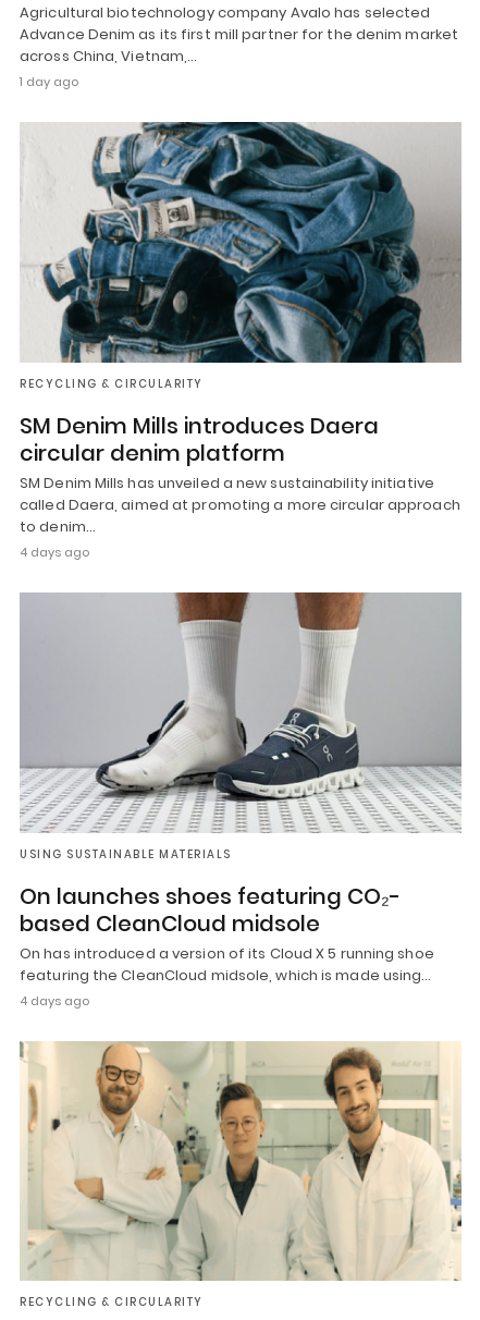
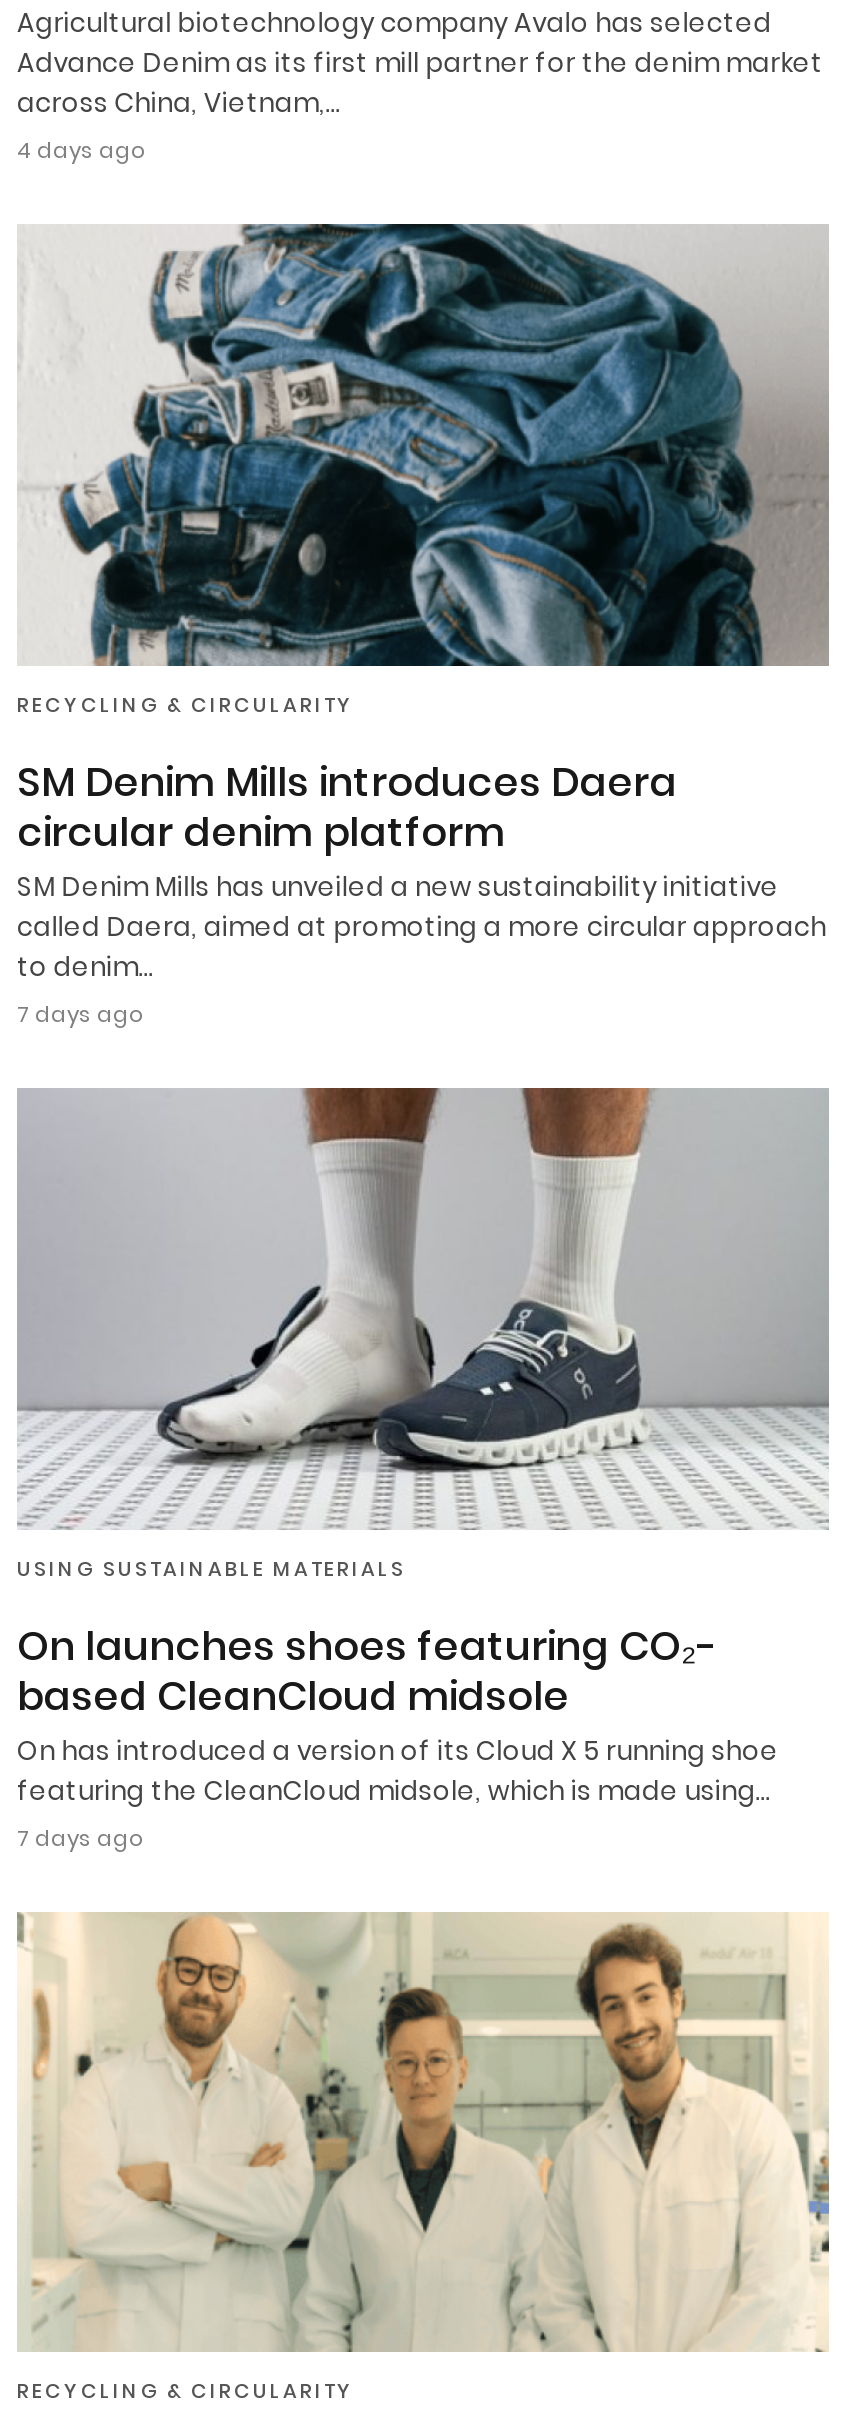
- 1 day ago
+ 4 days ago

- 4 days ago
+ 7 days ago

- 4 days ago
+ 7 days ago
